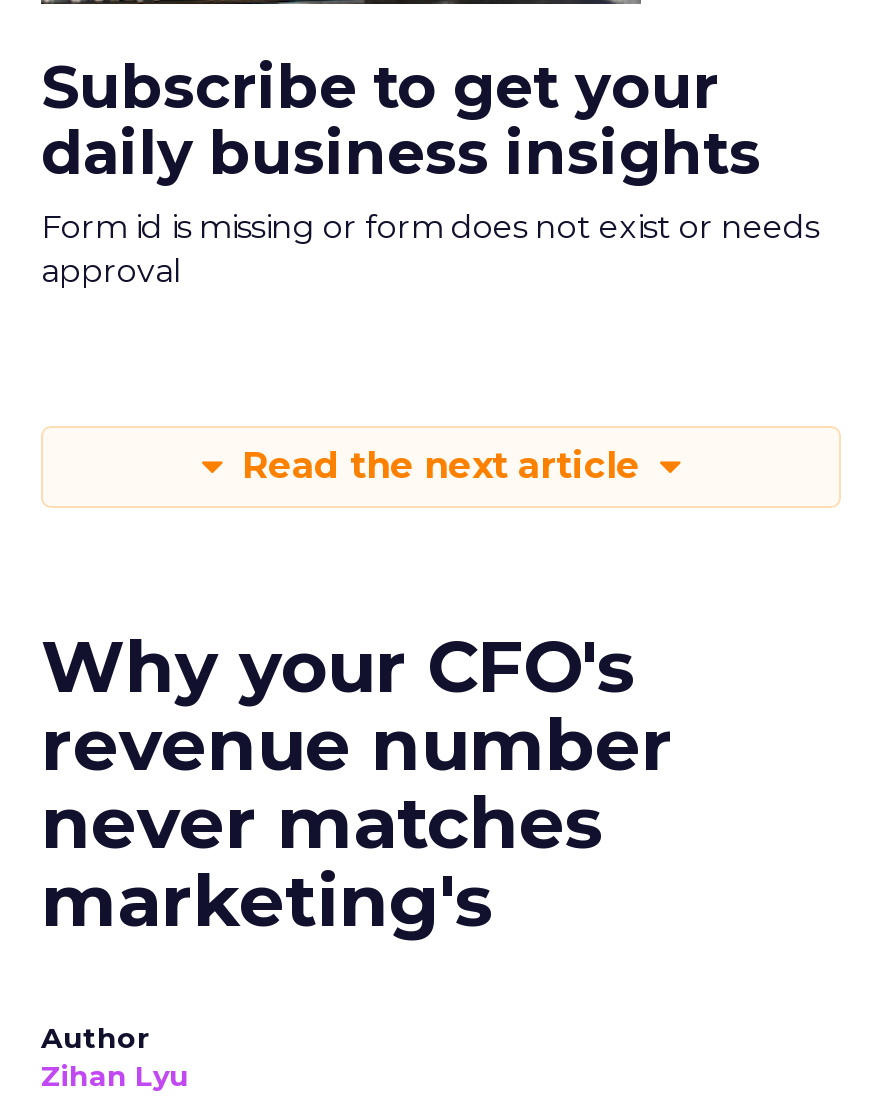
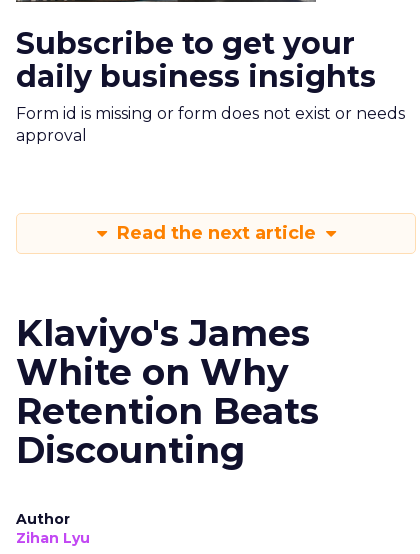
- Why your CFO's
- revenue number
- never matches
- marketing's
+ Klaviyo's James
+ White on Why
+ Retention Beats
+ Discounting
